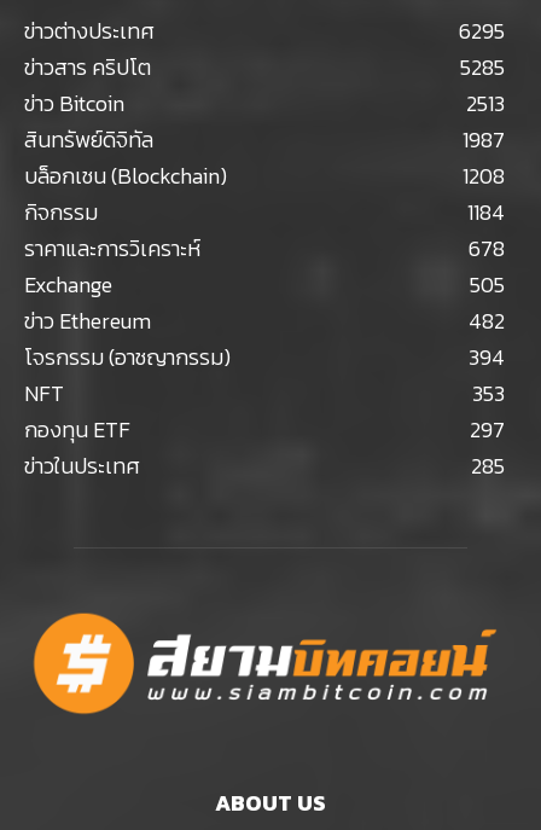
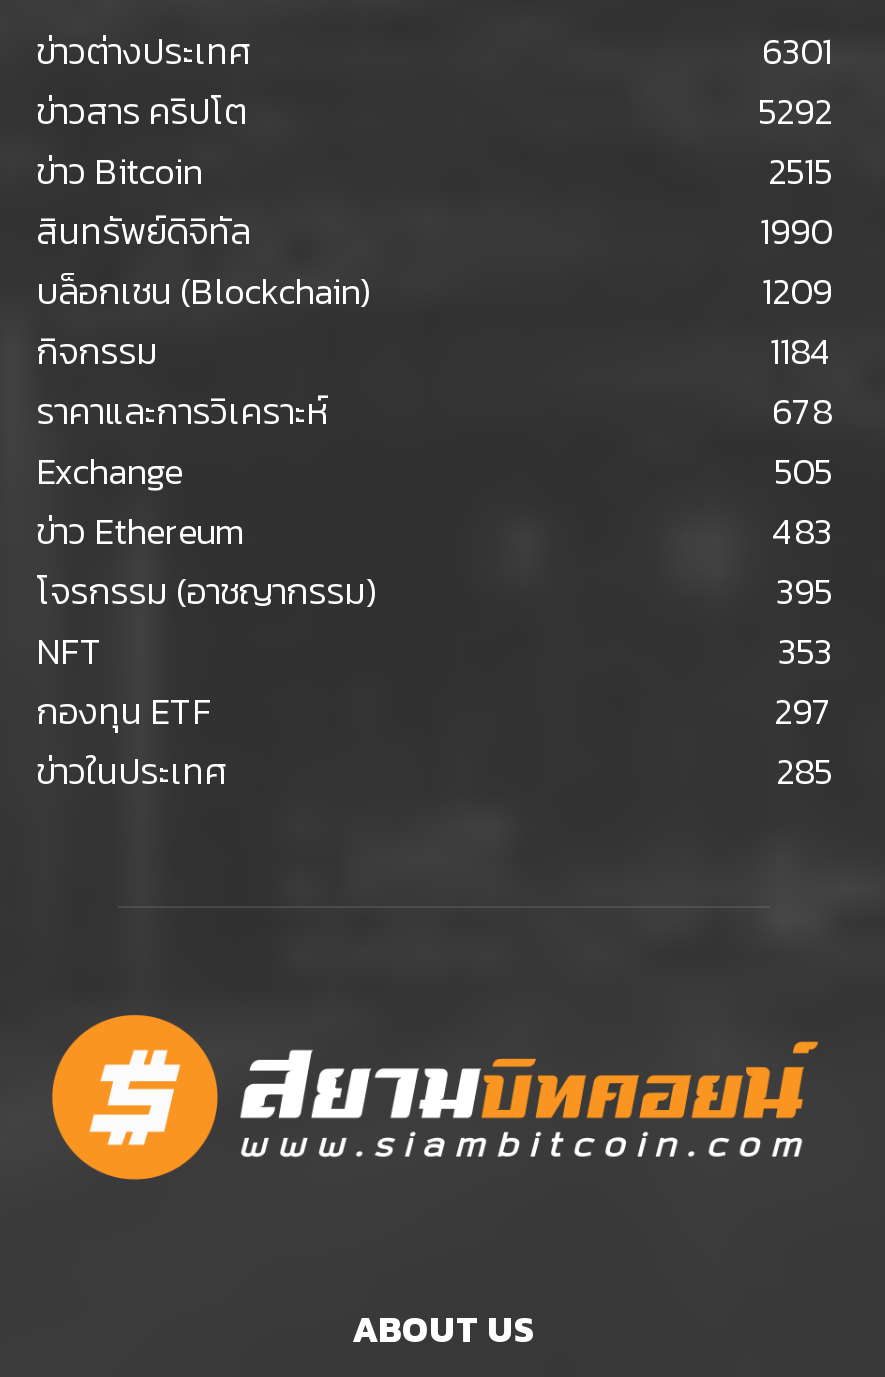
- 6295
+ 6301

- 5285
+ 5292

- 2513
+ 2515

- 1987
+ 1990

- 1208
+ 1209

- 482
+ 483

- 394
+ 395
